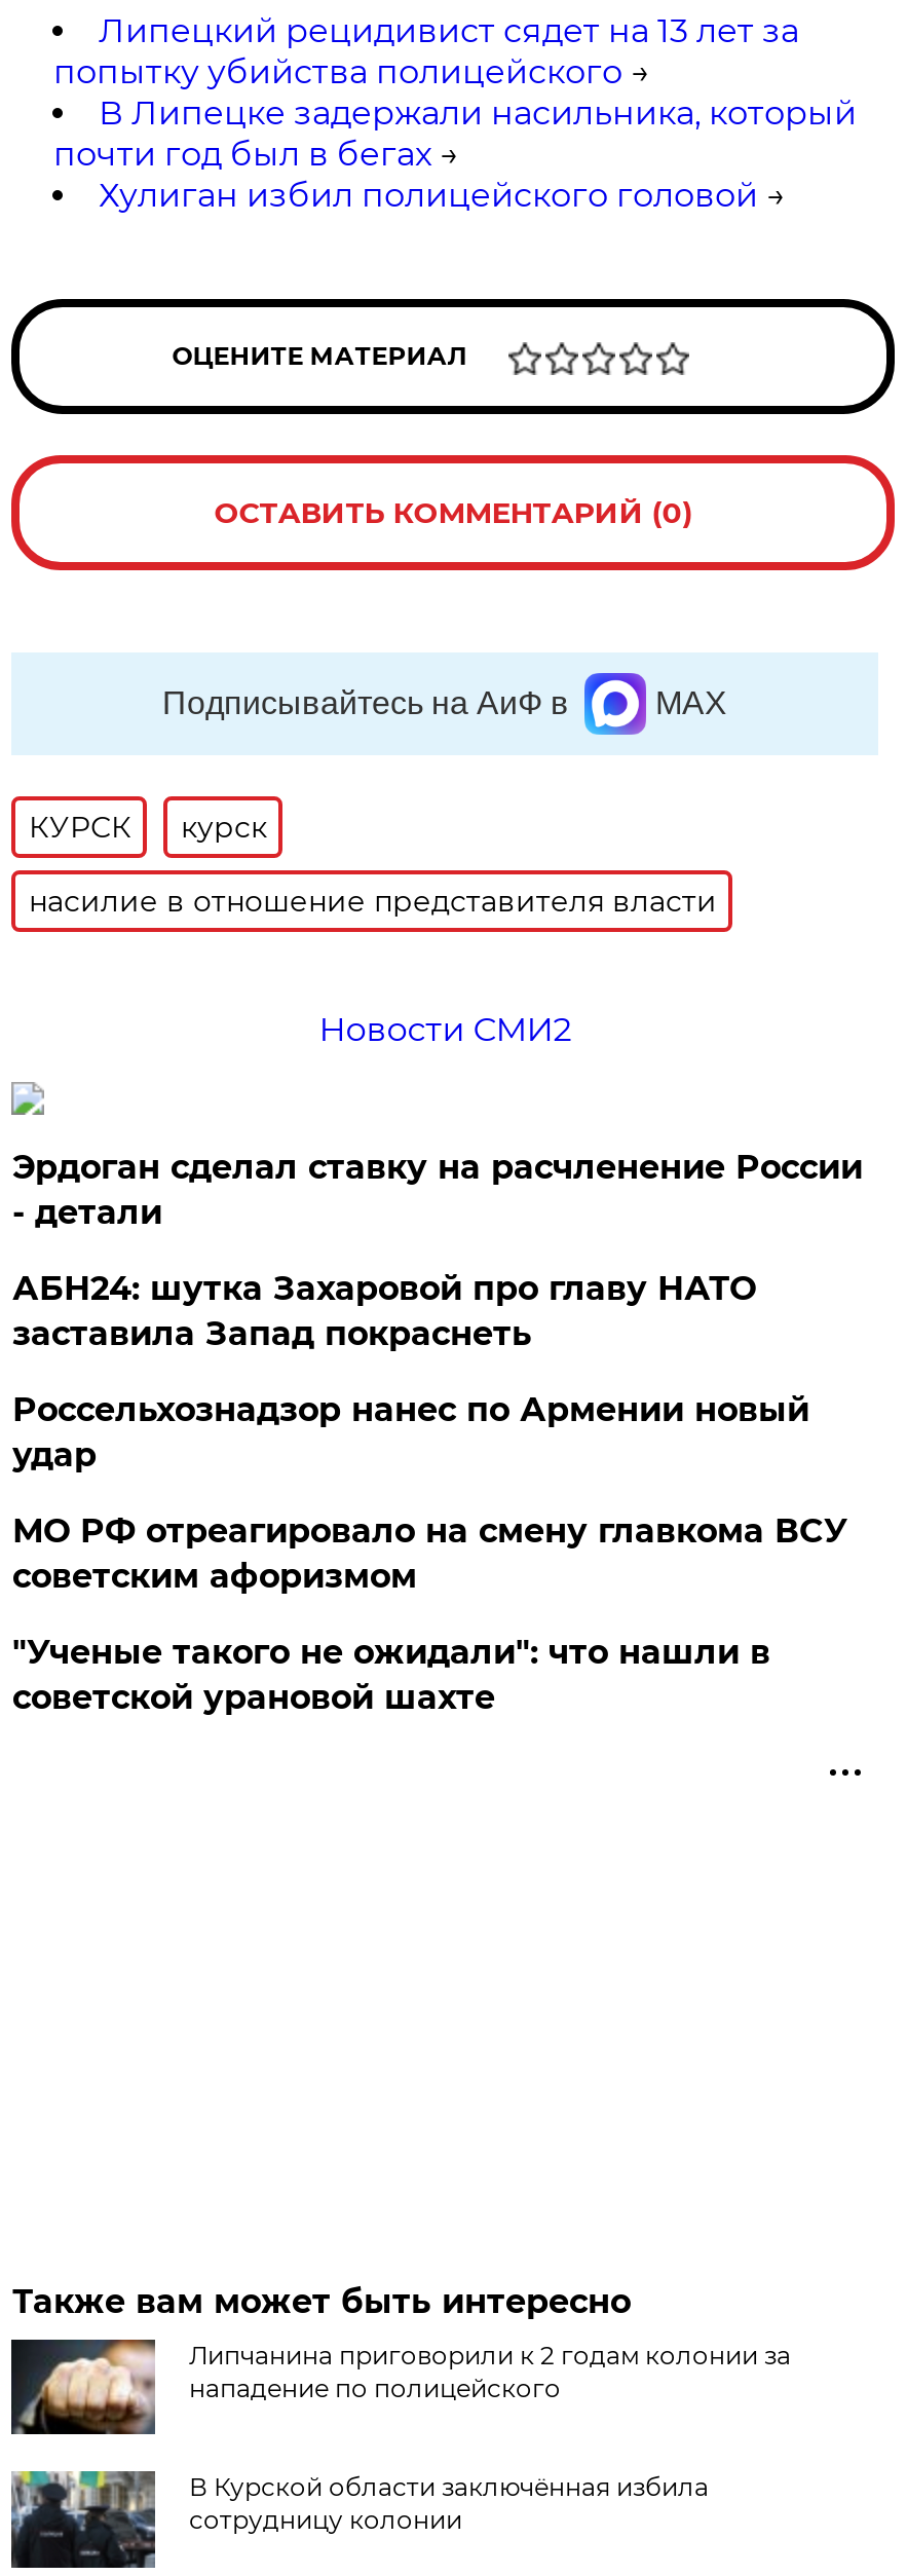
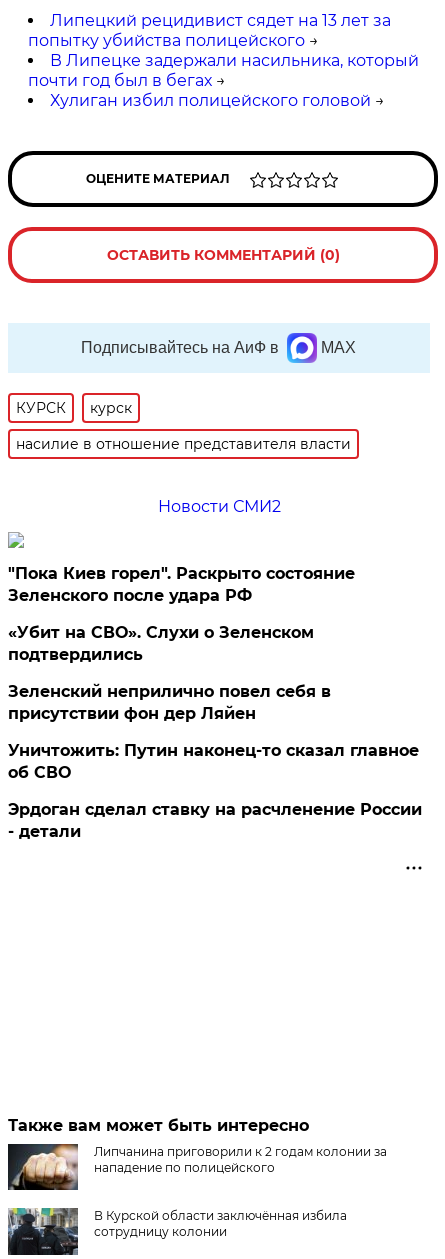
+ "Пока Киев горел". Раскрыто состояние
+ Зеленского после удара РФ
+ «Убит на СВО». Слухи о Зеленском
+ подтвердились
+ Зеленский неприлично повел cебя в
+ присутствии фон дер Ляйен
+ Уничтожить: Путин наконец-то сказал главное
+ об СВО

moved down: Эрдоган сделал ставку на расчленение России | - детали

- АБН24: шутка Захаровой про главу НАТО
- заставила Запад покраснеть
- Россельхознадзор нанес по Армении новый
- удар
- МО РФ отреагировало на смену главкома ВСУ
- советским афоризмом
- "Ученые такого не ожидали": что нашли в
- советской урановой шахте
